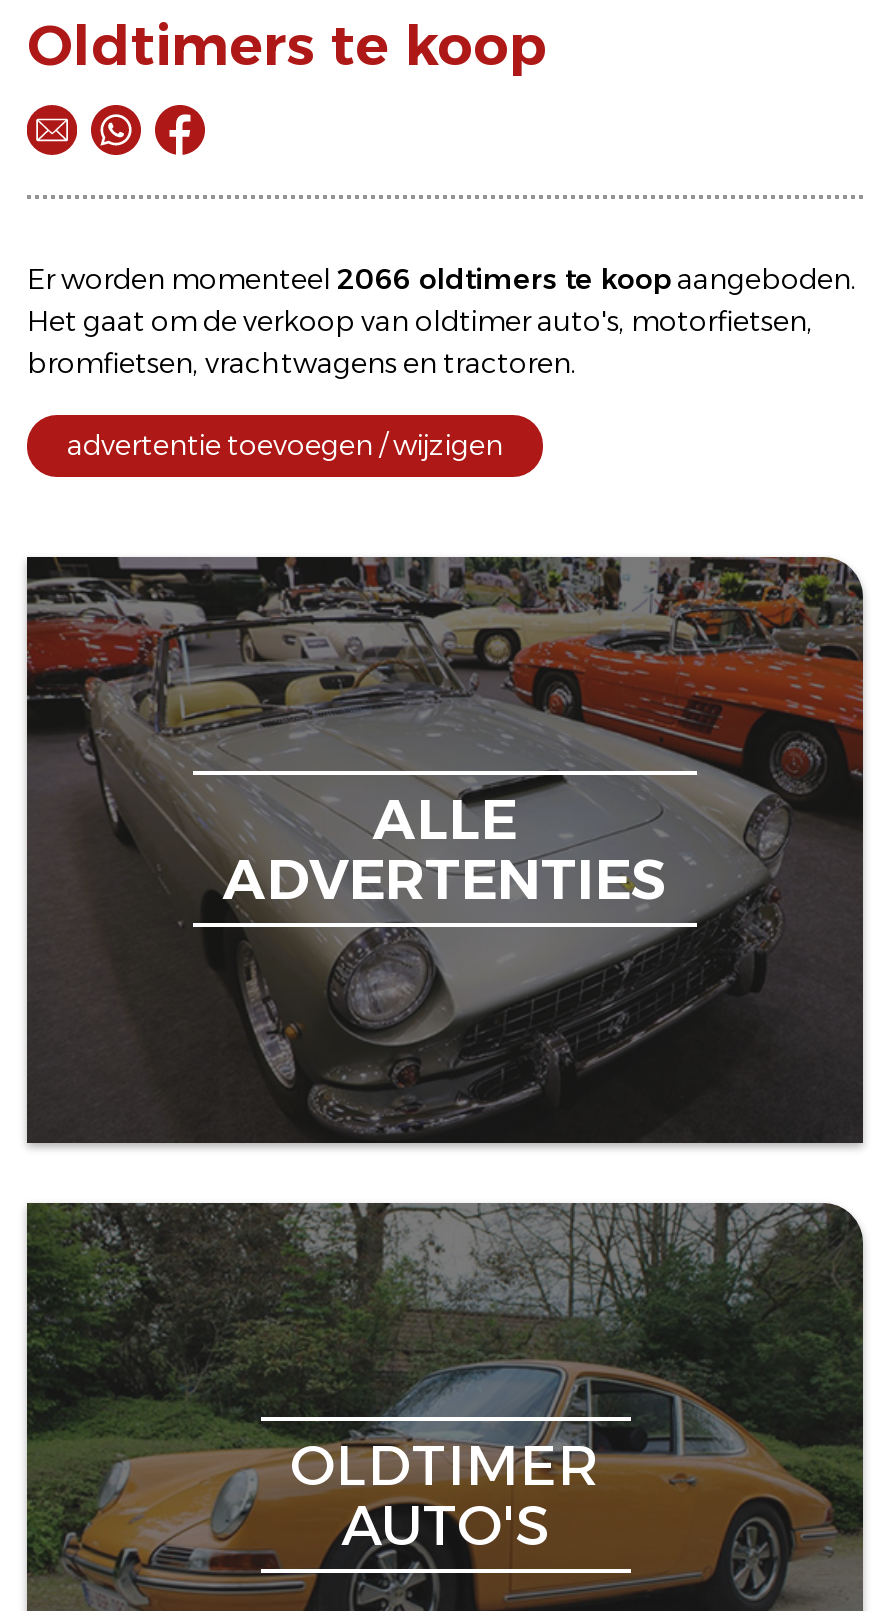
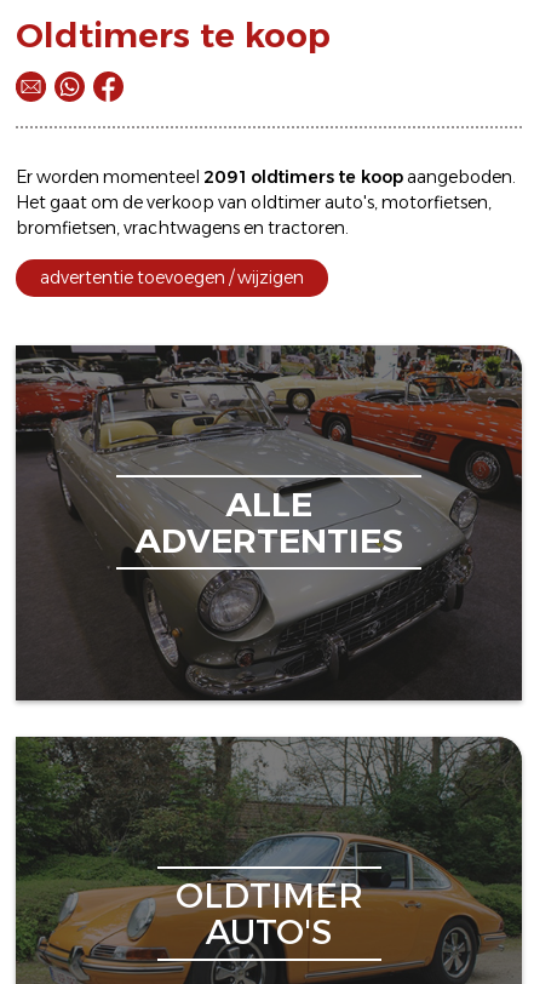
- Er worden momenteel 2066 oldtimers te koop aangeboden.
+ Er worden momenteel 2091 oldtimers te koop aangeboden.
